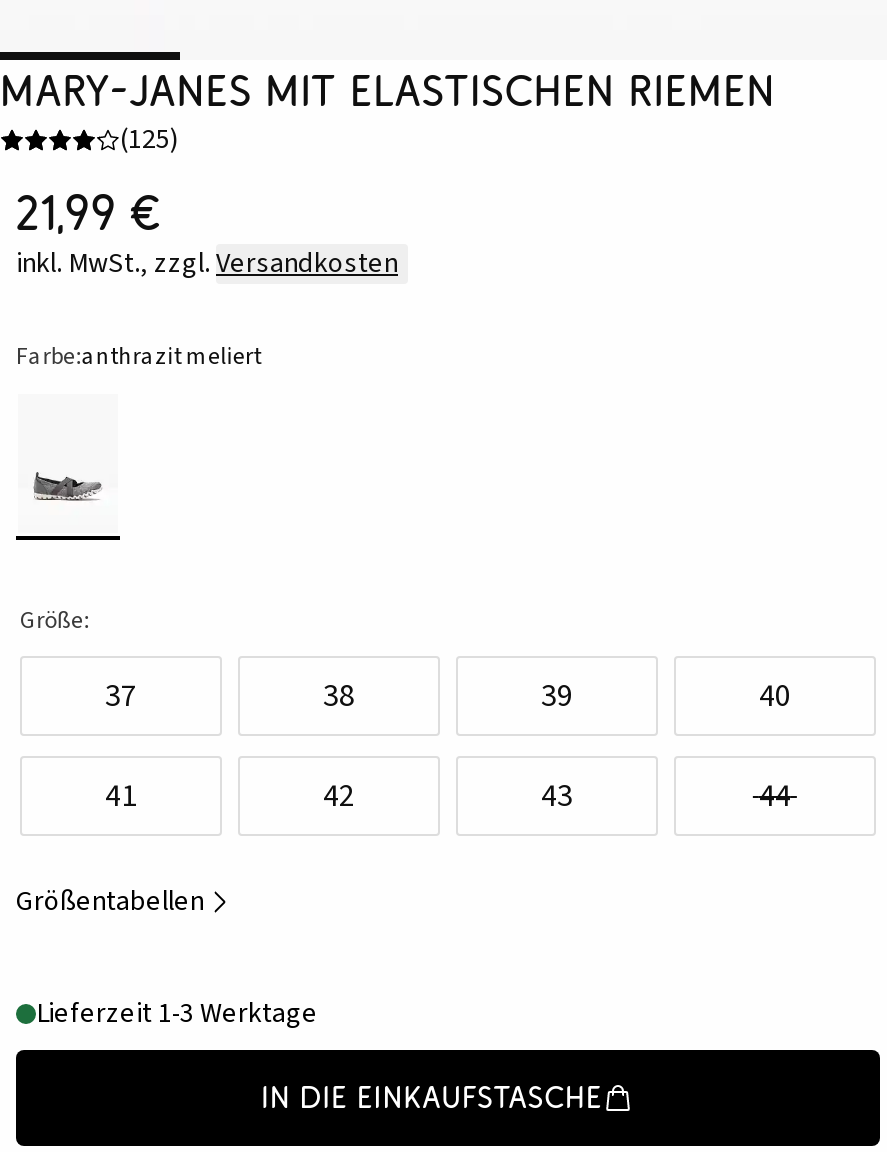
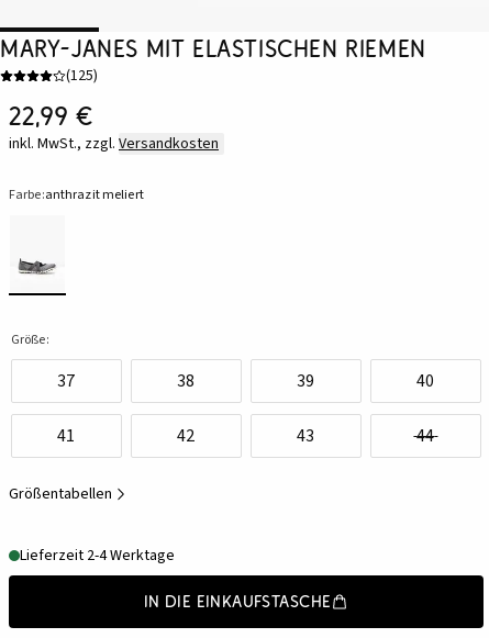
- 21,99 €
+ 22,99 €

- Lieferzeit 1-3 Werktage
+ Lieferzeit 2-4 Werktage
